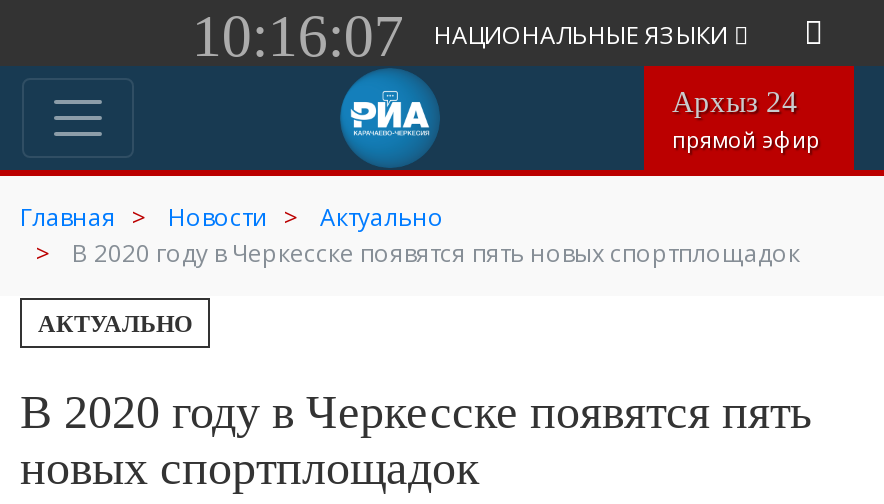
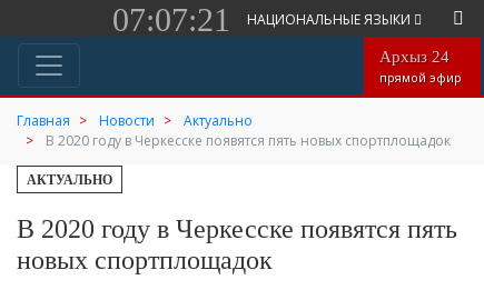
- 10:16:07 НАЦИОНАЛЬНЫЕ ЯЗЫКИ
+ 07:07:21 НАЦИОНАЛЬНЫЕ ЯЗЫКИ

- [image]
